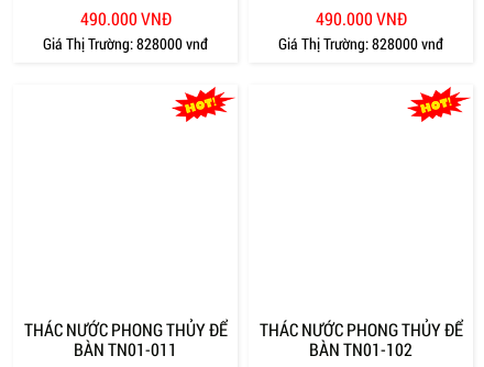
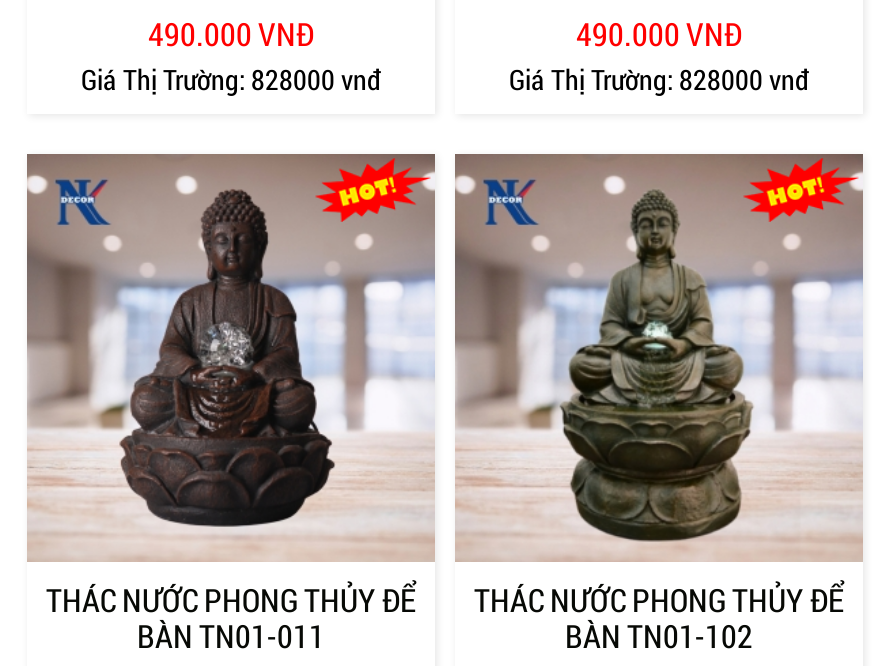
+ [image]

+ [image]
